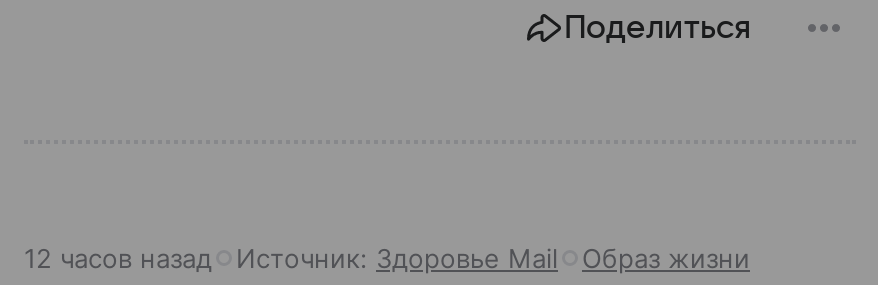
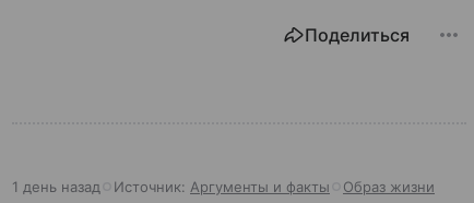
- 12 часов назад
- Источник: Здоровье Mail
+ 1 день назад
+ Источник: Аргументы и факты
